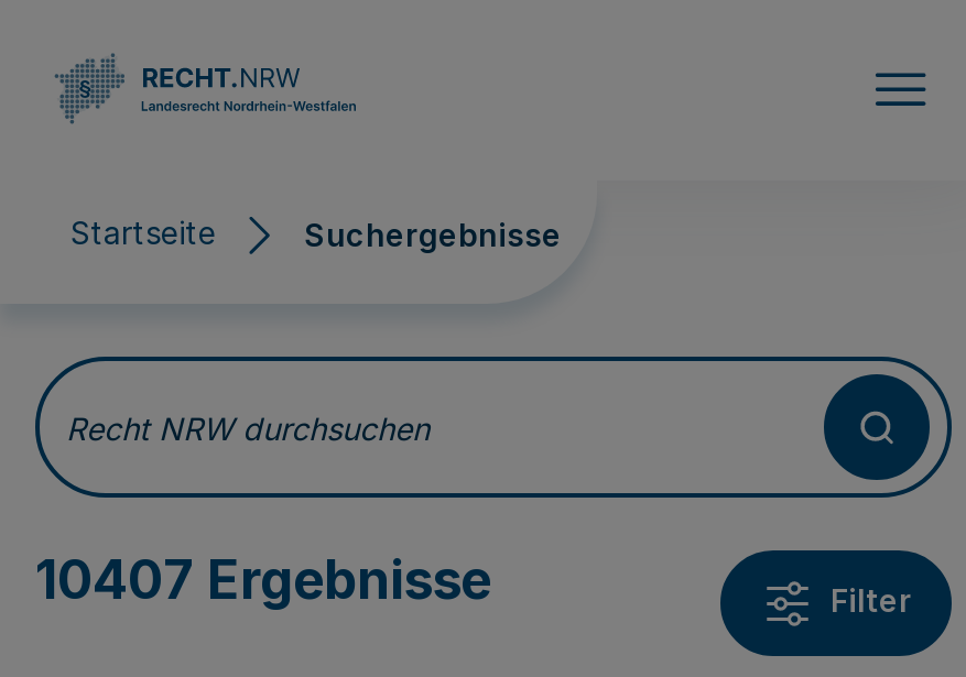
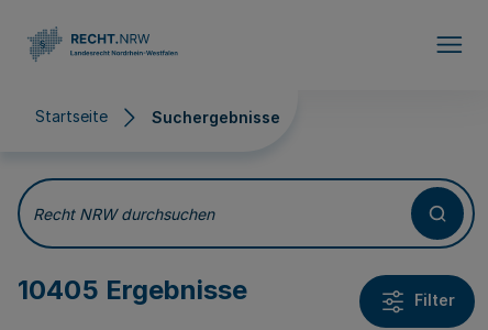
- 10407 Ergebnisse
+ 10405 Ergebnisse
